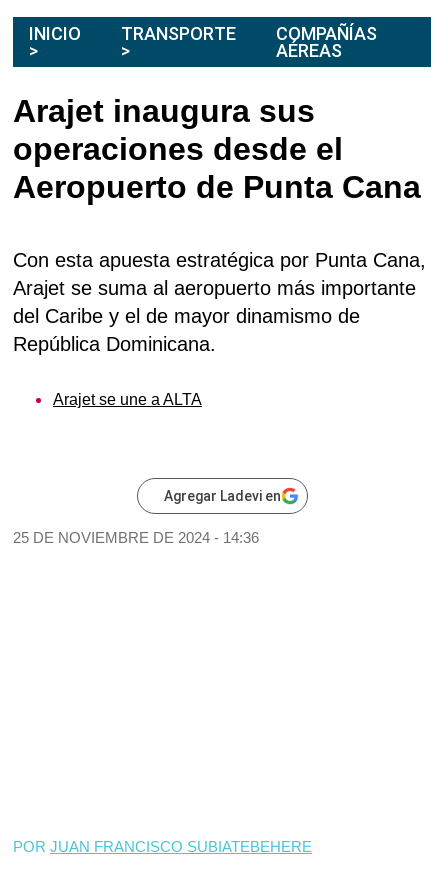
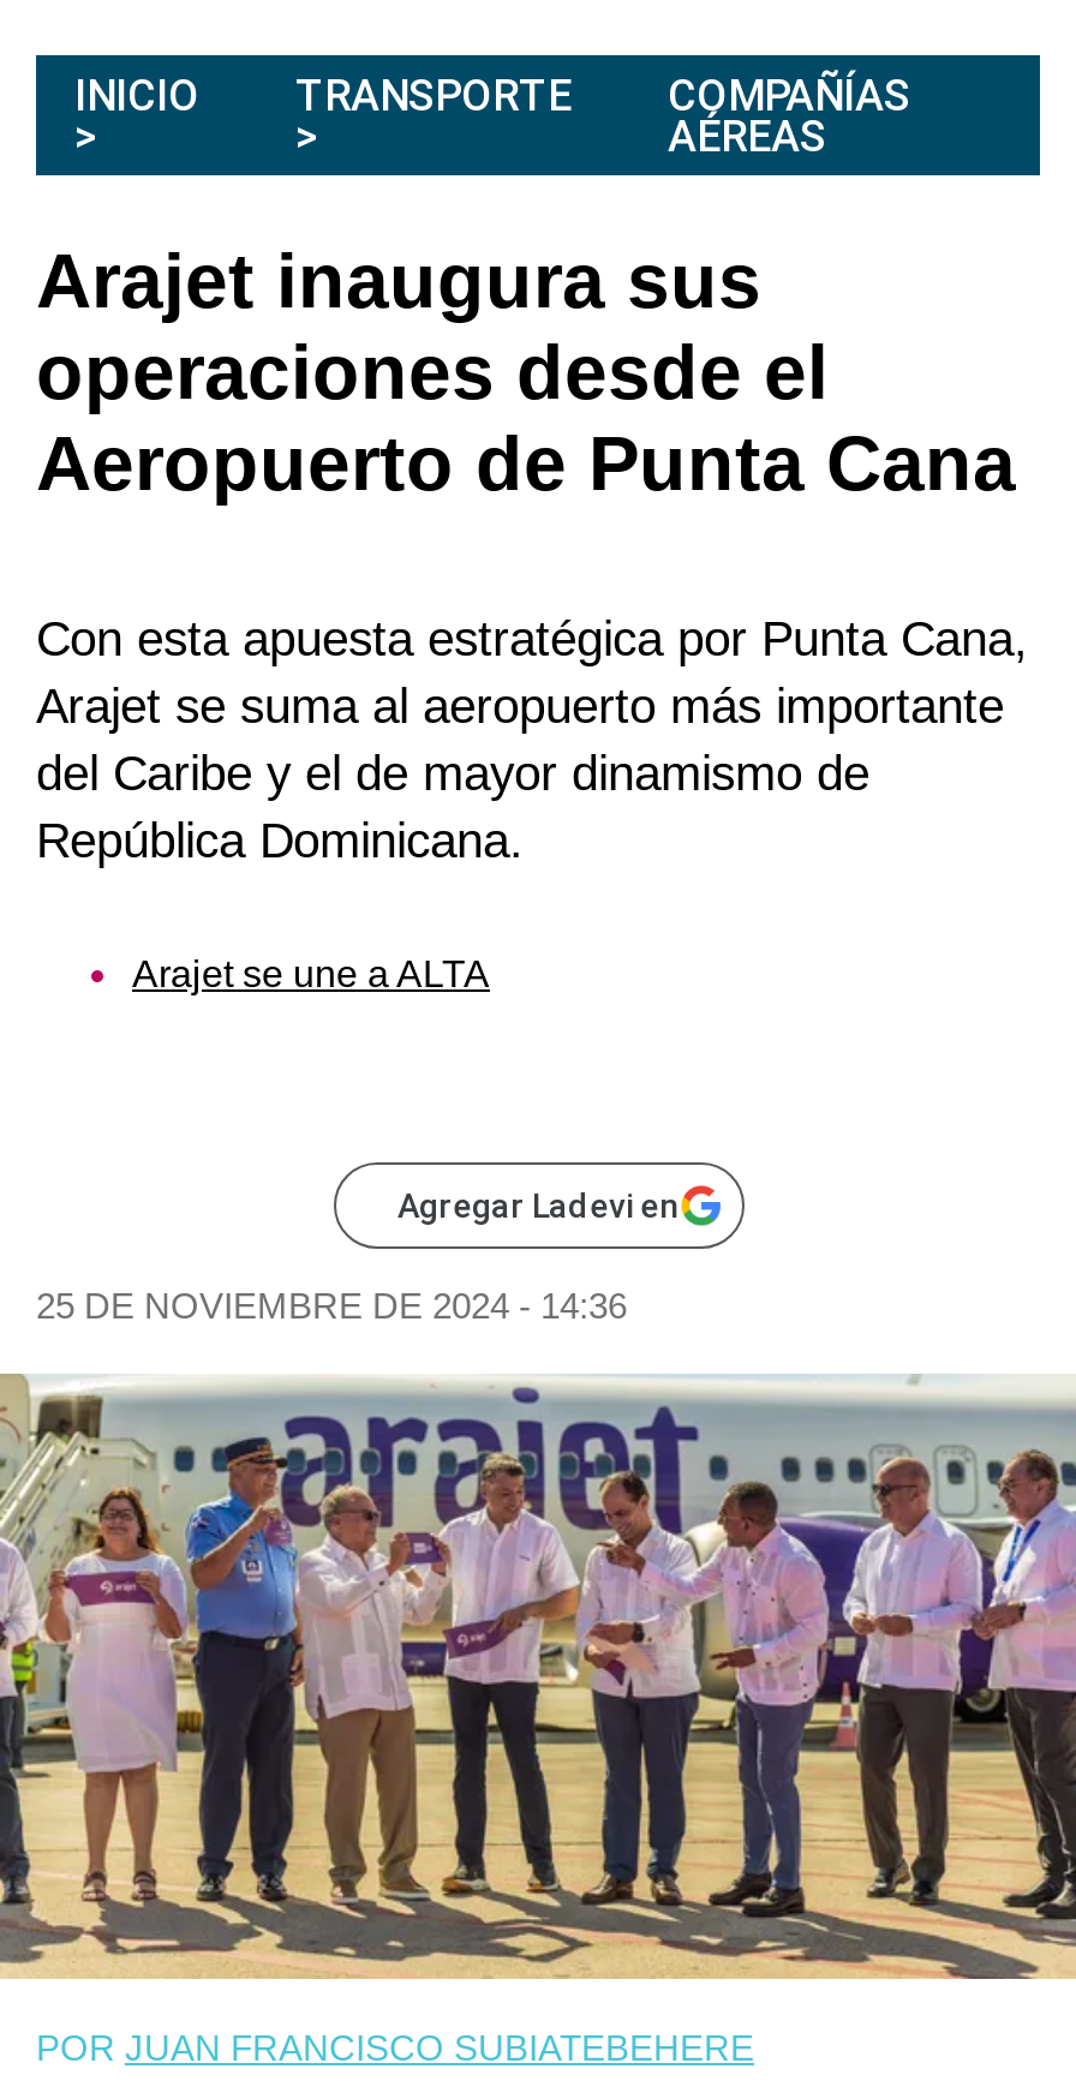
+ [image]
